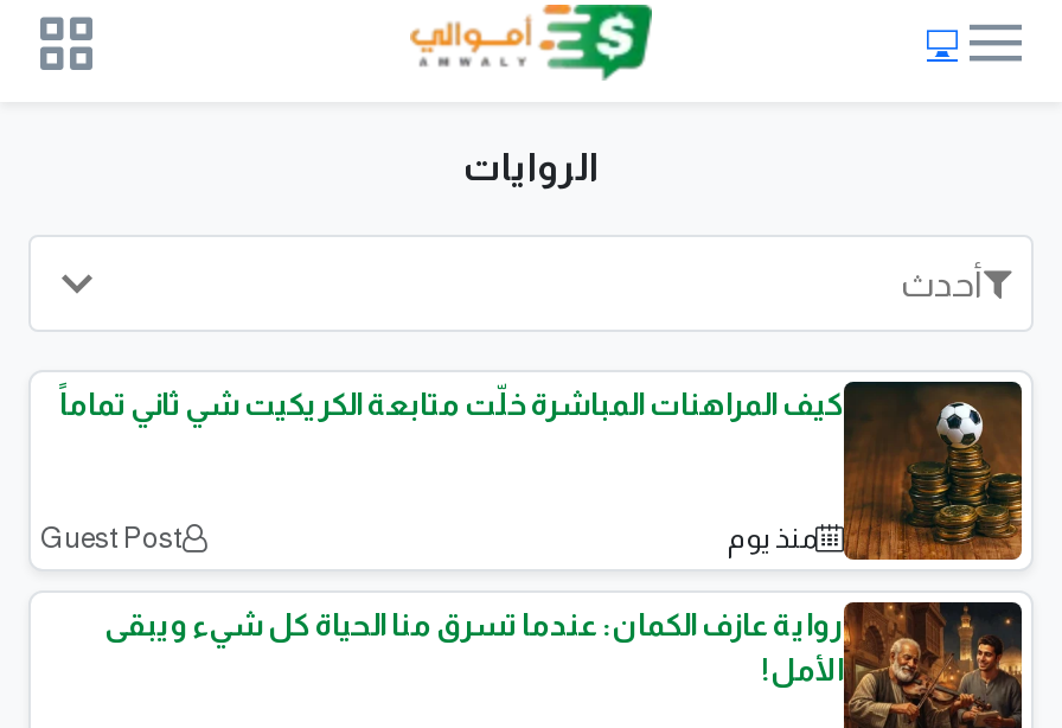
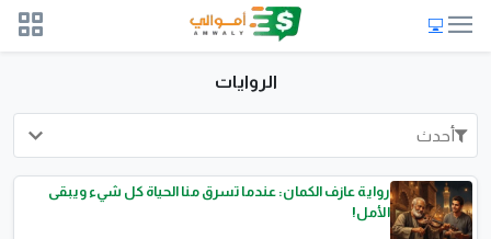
- [image]
- كيف المراهنات المباشرة خلّت متابعة الكريكيت شي ثاني تماماً

- منذ يوم
- Guest Post
